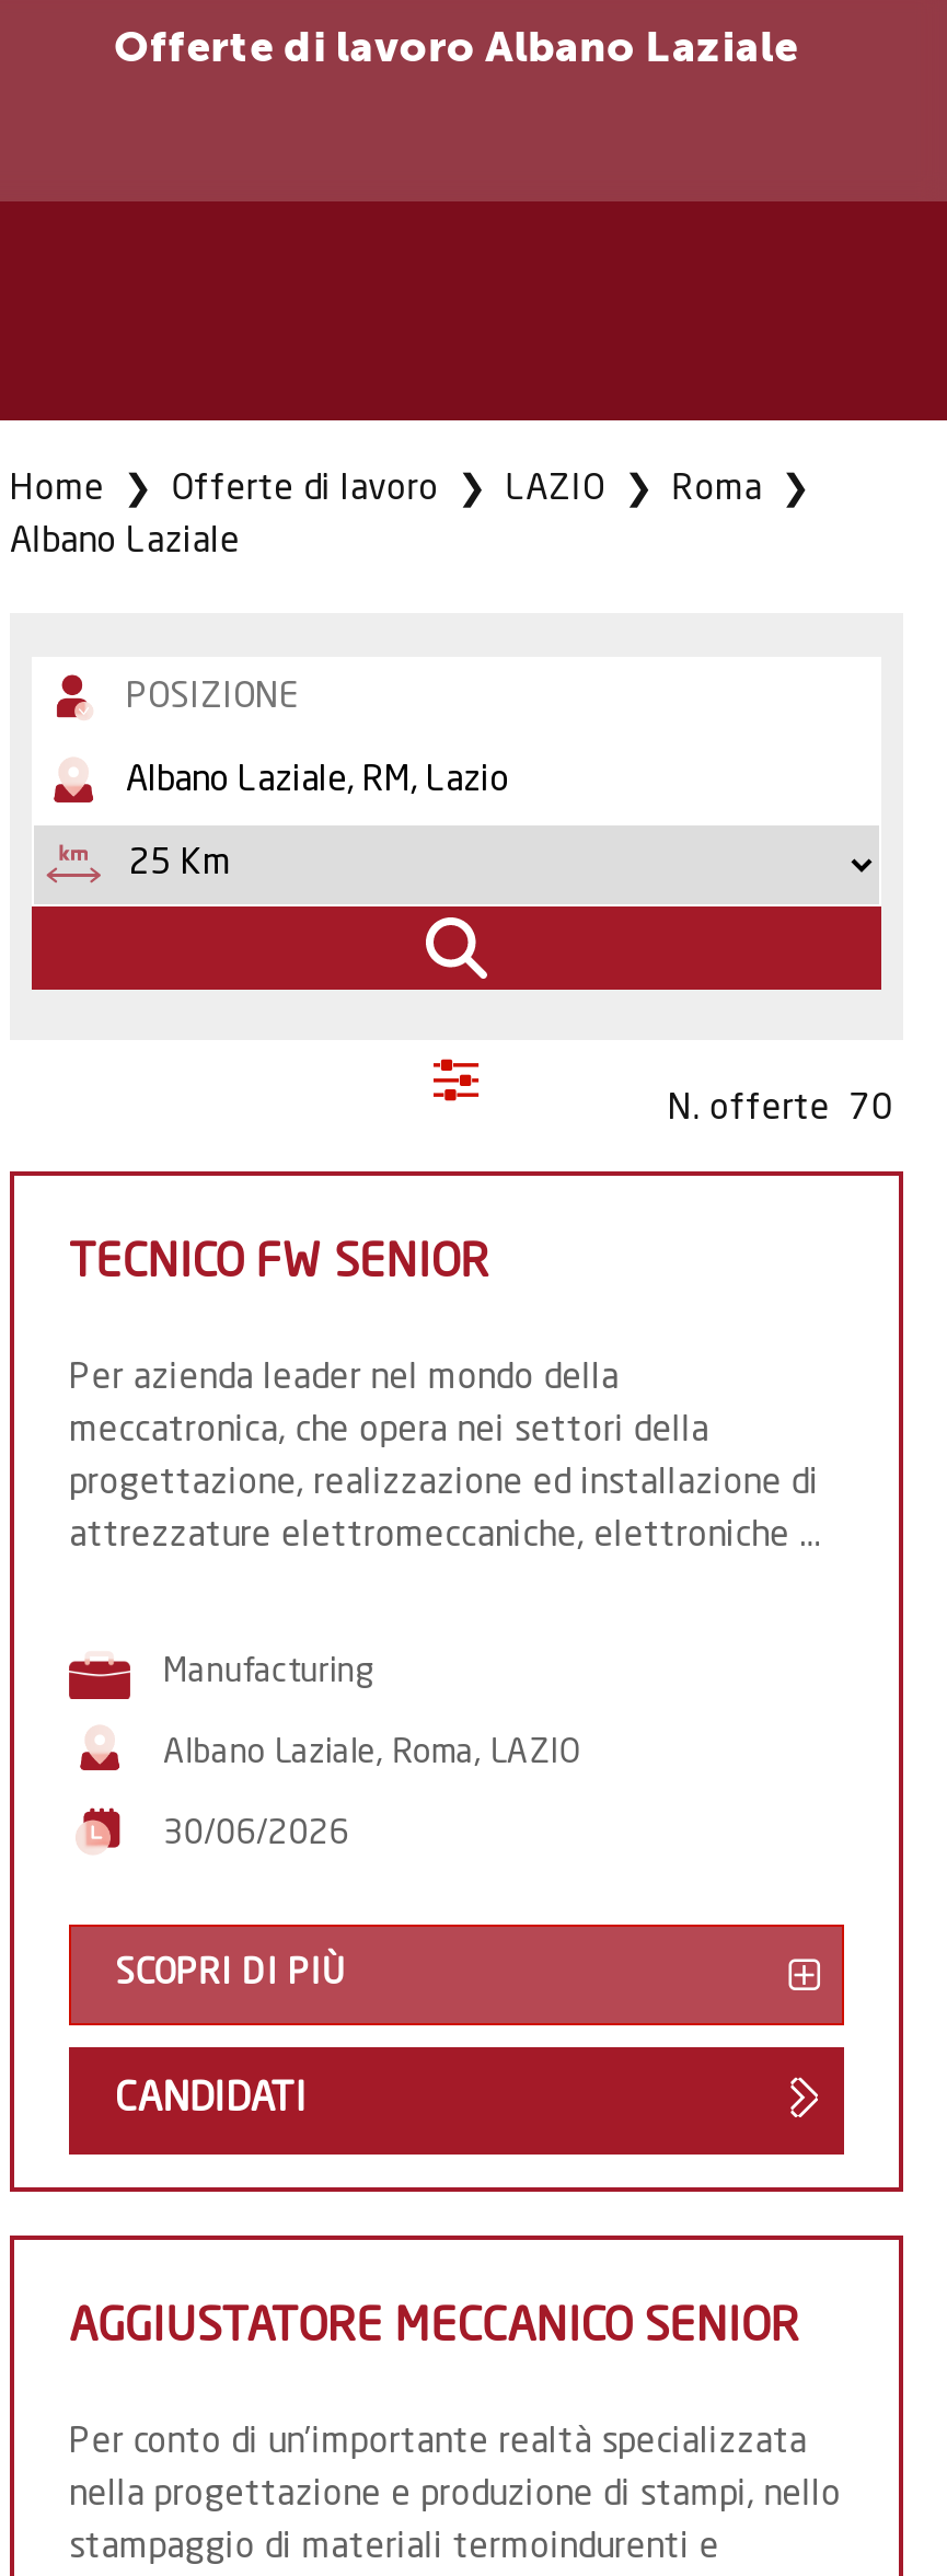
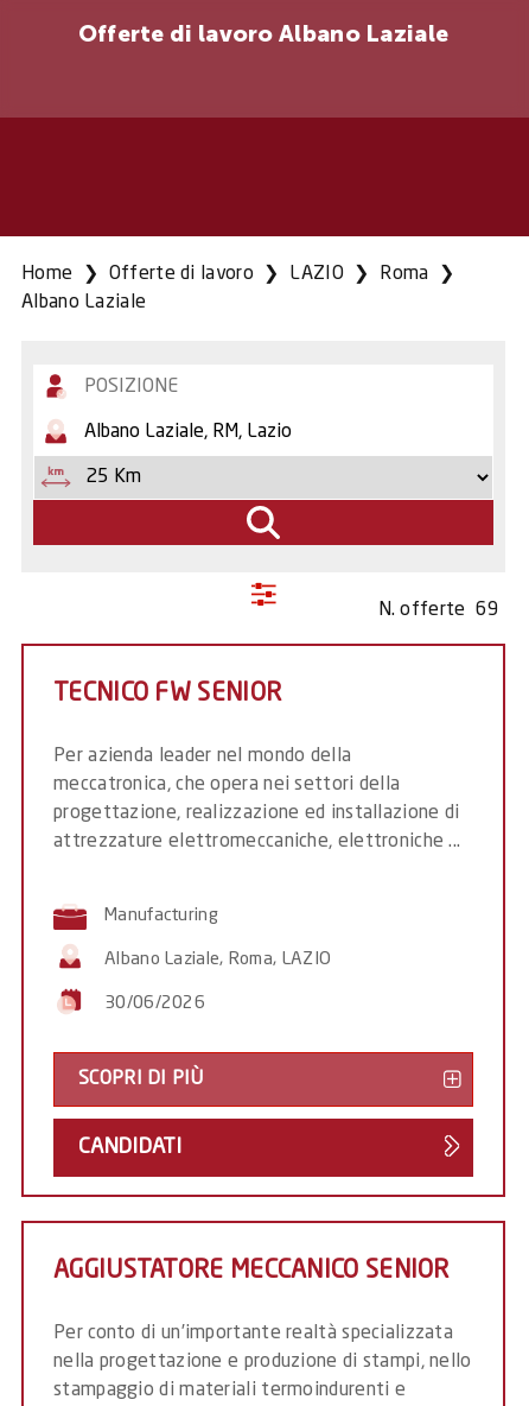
- N. offerte 70
+ N. offerte 69
